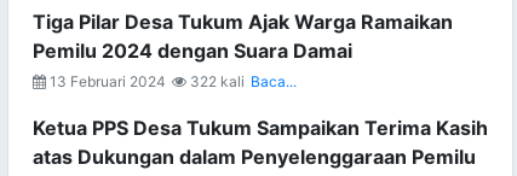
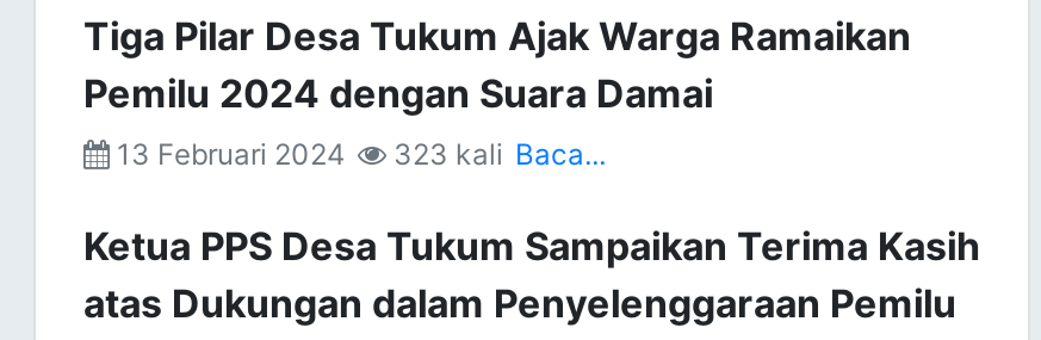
- 13 Februari 2024 322 kali Baca...
+ 13 Februari 2024 323 kali Baca...
